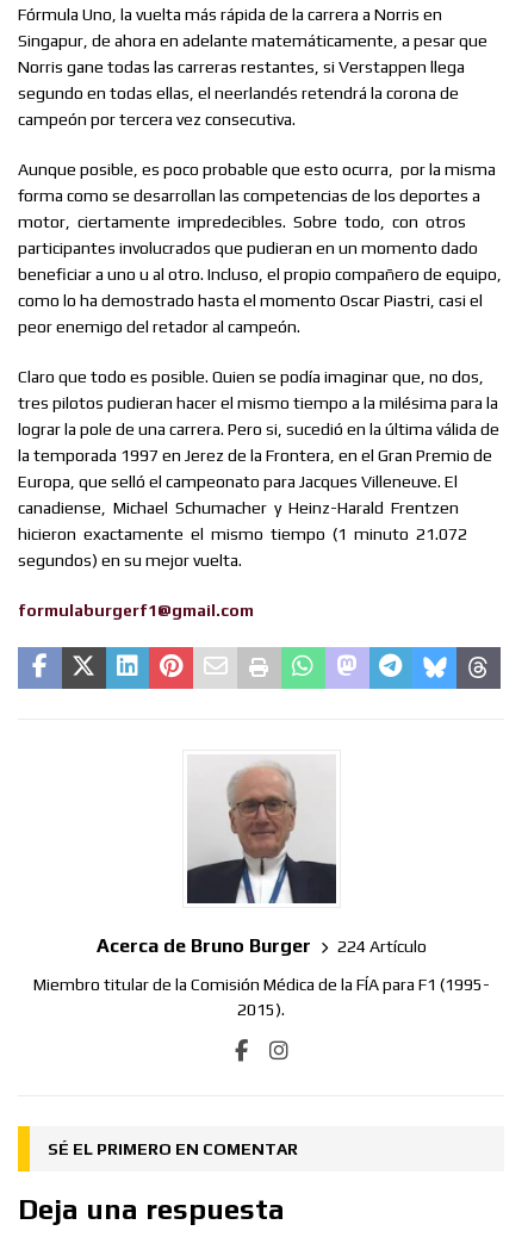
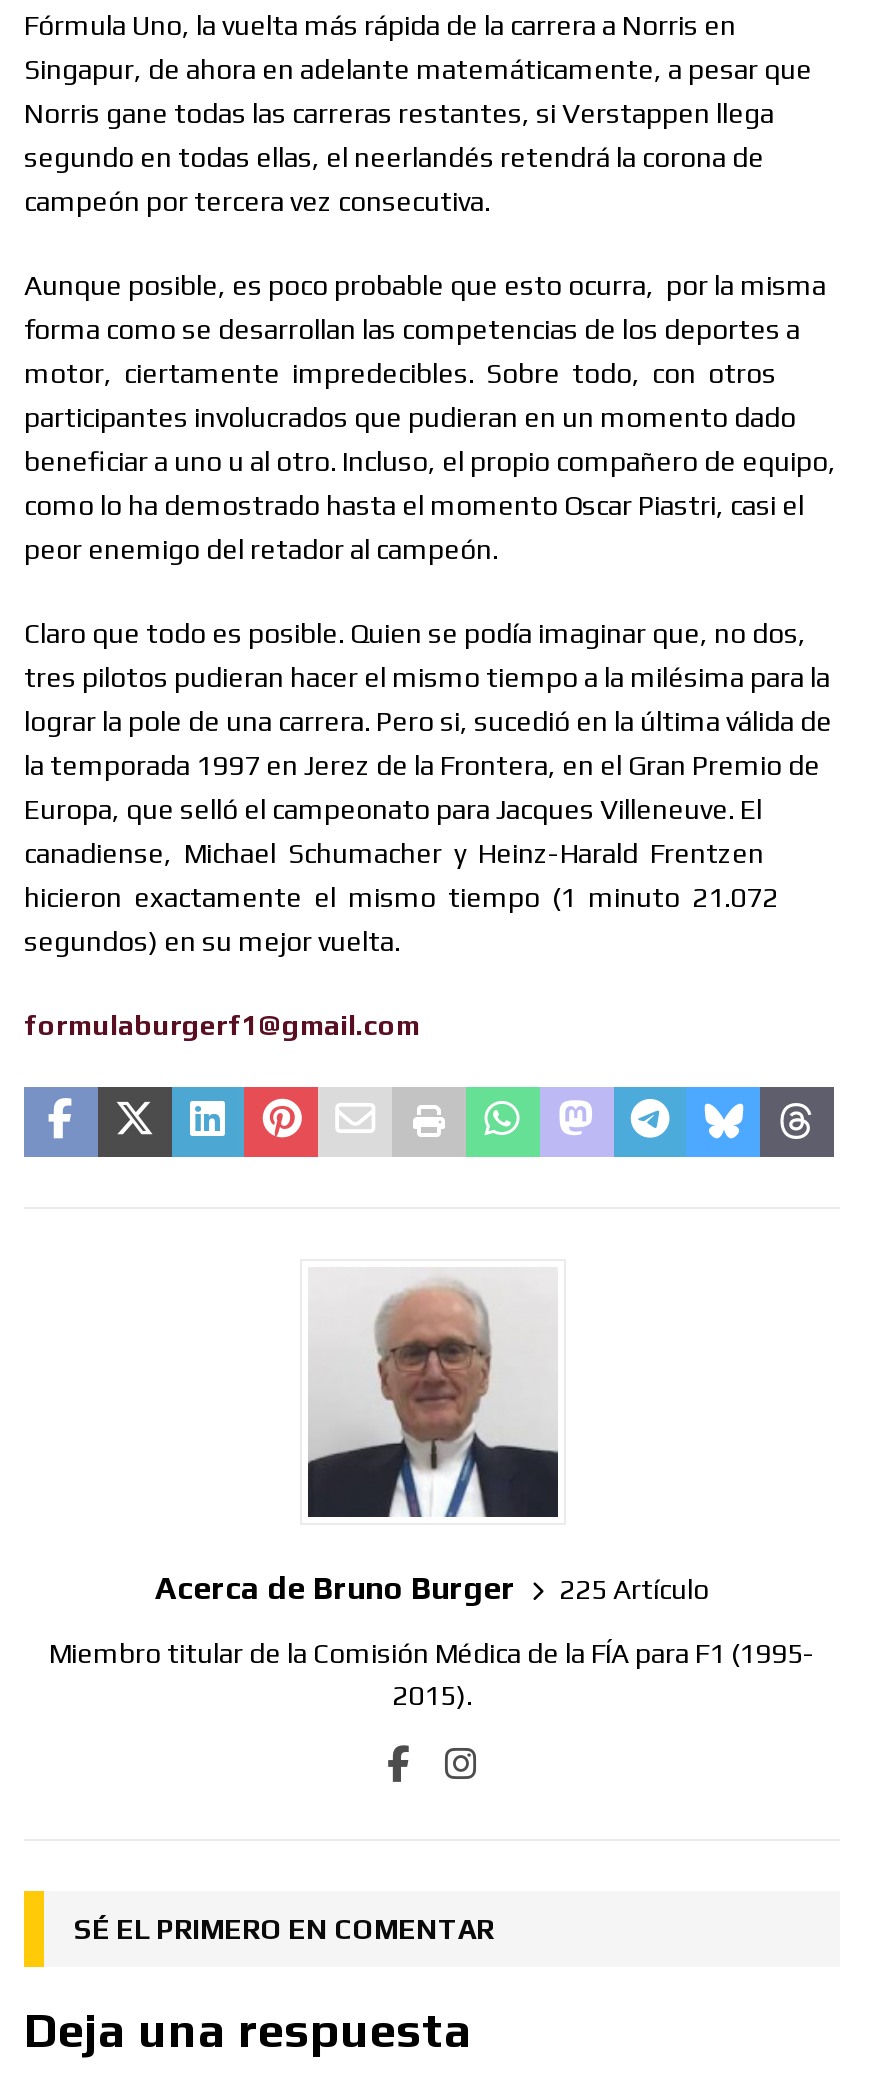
- Acerca de Bruno Burger 224 Artículo
+ Acerca de Bruno Burger 225 Artículo
